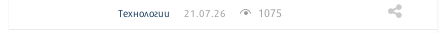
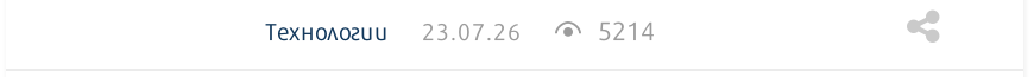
- 21.07.26
- 1075
+ 23.07.26
+ 5214
